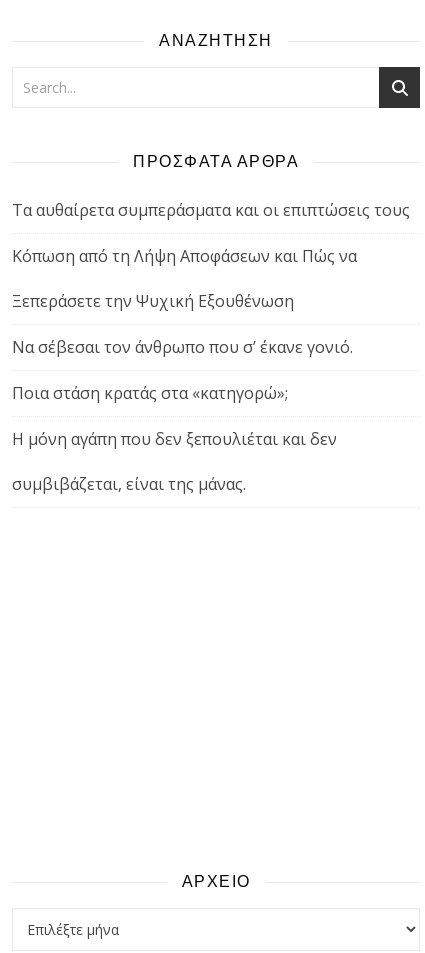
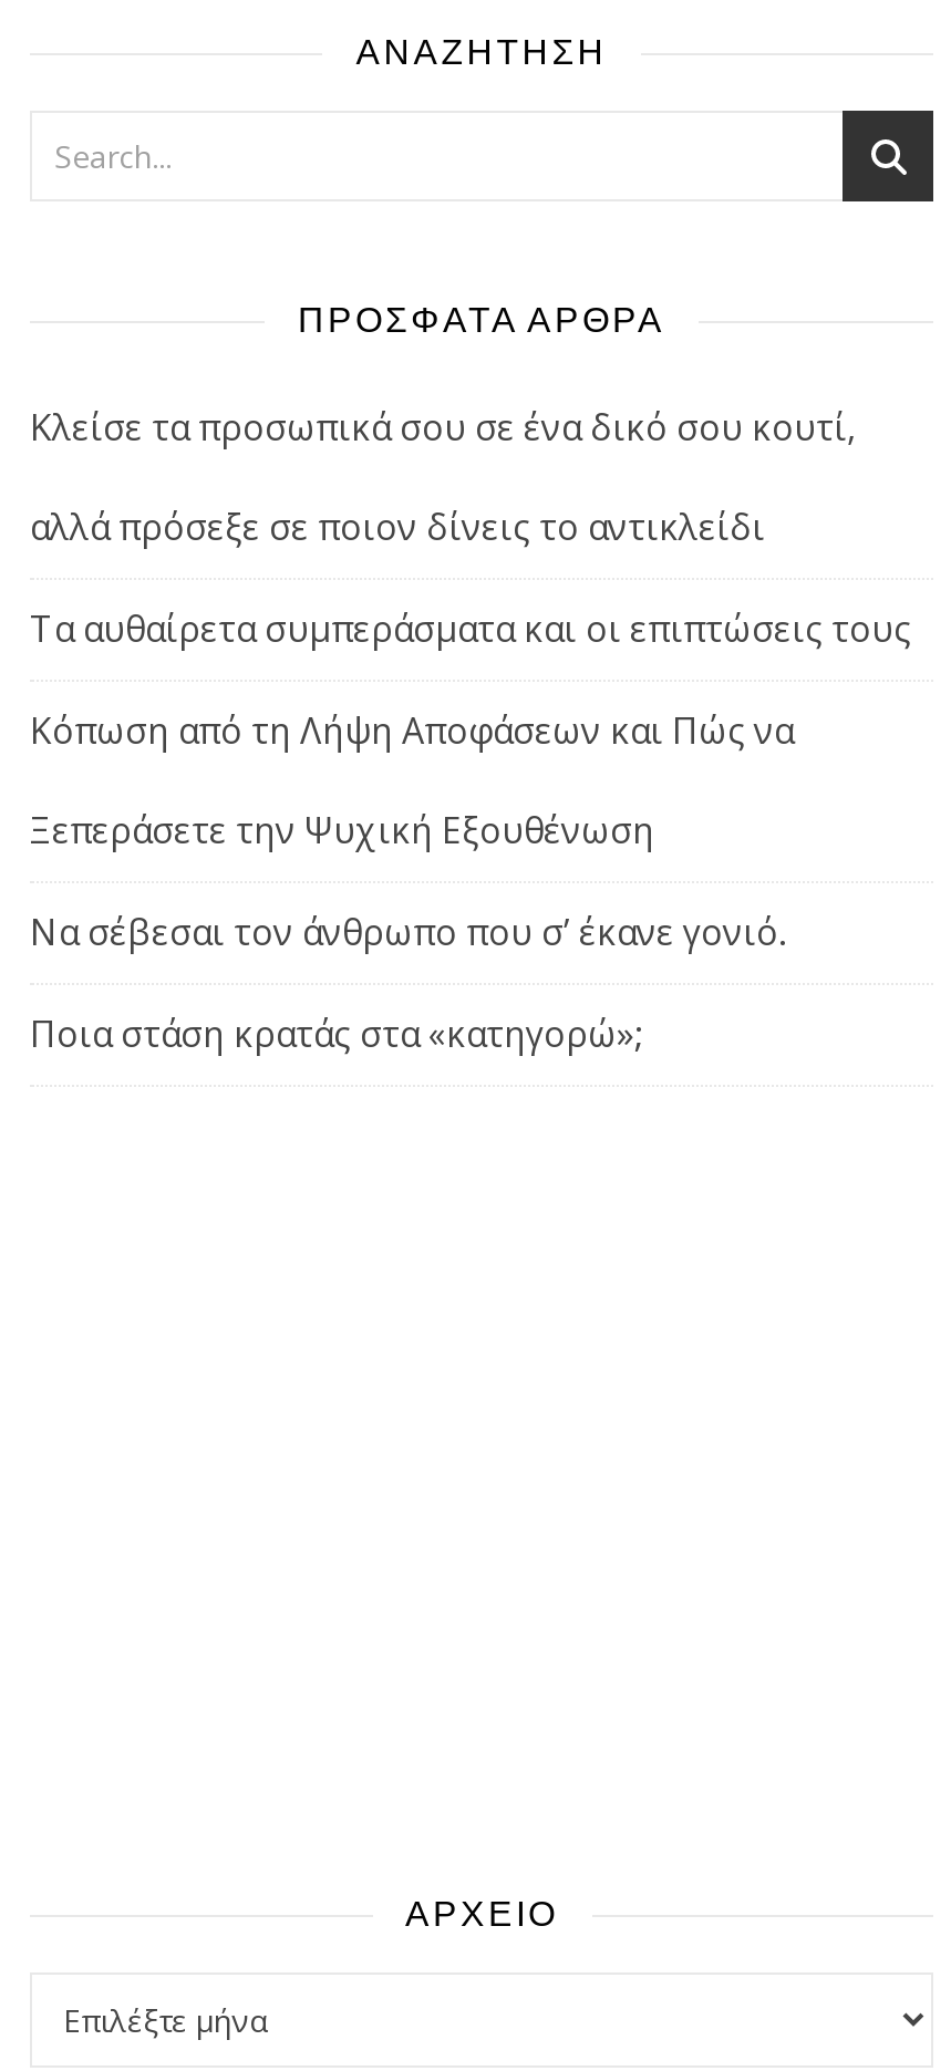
+ Κλείσε τα προσωπικά σου σε ένα δικό σου κουτί,
+ αλλά πρόσεξε σε ποιον δίνεις το αντικλείδι

moved down: Τα αυθαίρετα συμπεράσματα και οι επιπτώσεις τους | Κόπωση από τη Λήψη Αποφάσεων και Πώς να | Ξεπεράσετε την Ψυχική Εξουθένωση | Να σέβεσαι τον άνθρωπο που σ’ έκανε γονιό. | Ποια στάση κρατάς στα «κατηγορώ»;

- Η μόνη αγάπη που δεν ξεπουλιέται και δεν
- συμβιβάζεται, είναι της μάνας.
